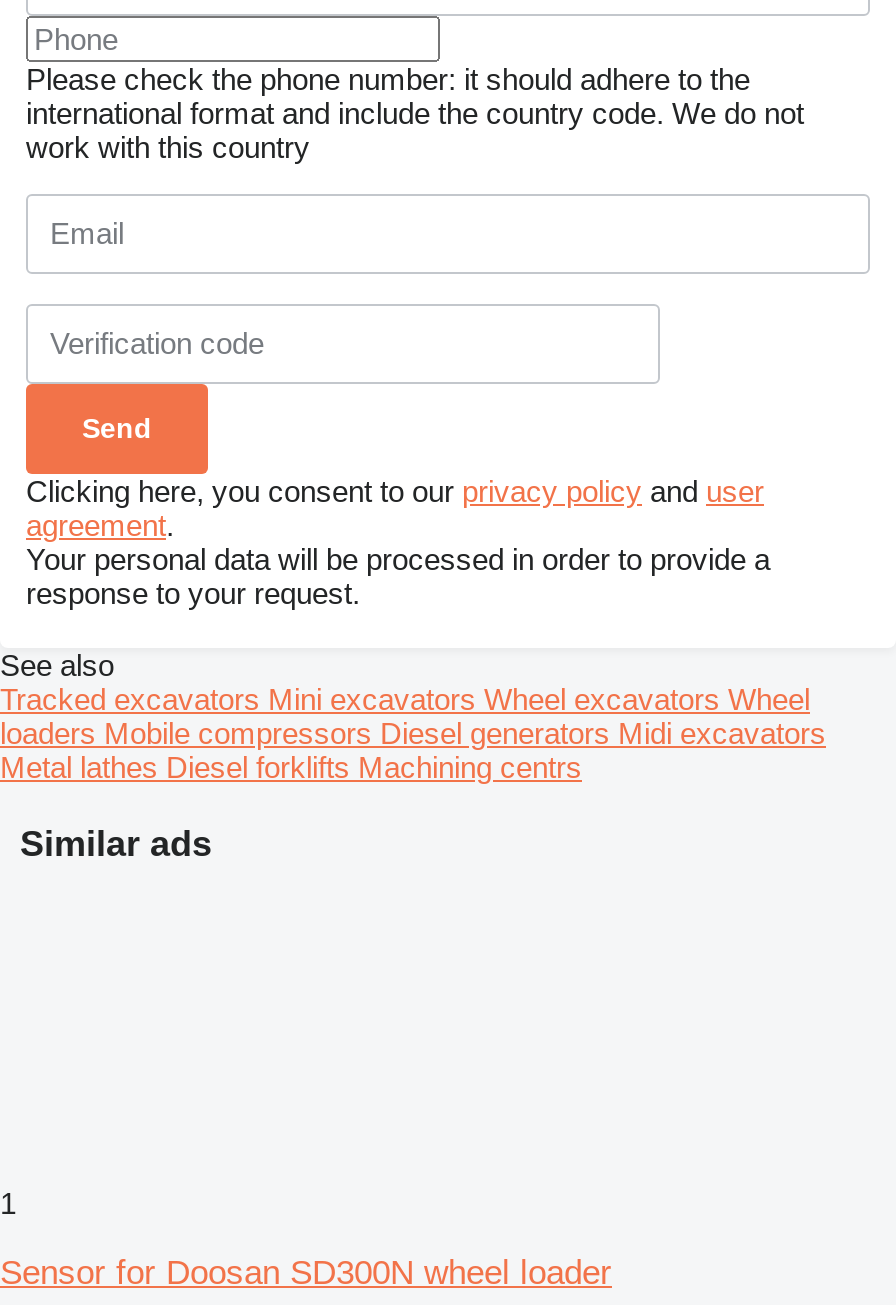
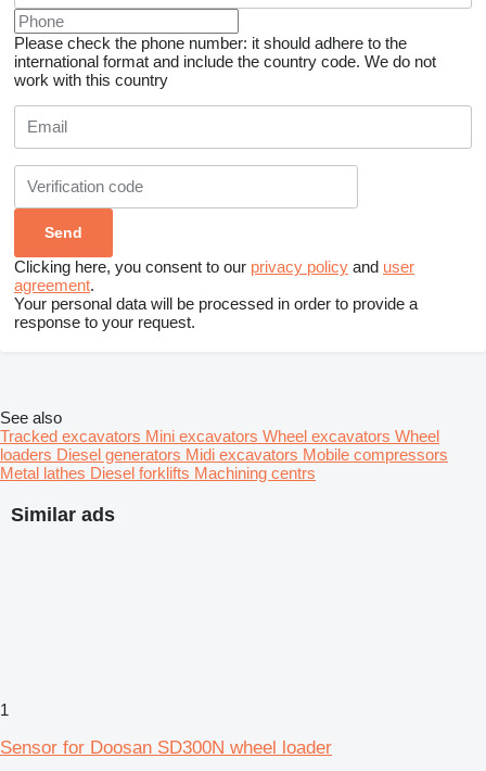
- loadersMobile compressorsDiesel generatorsMidi excavators
+ loadersDiesel generatorsMidi excavatorsMobile compressors
